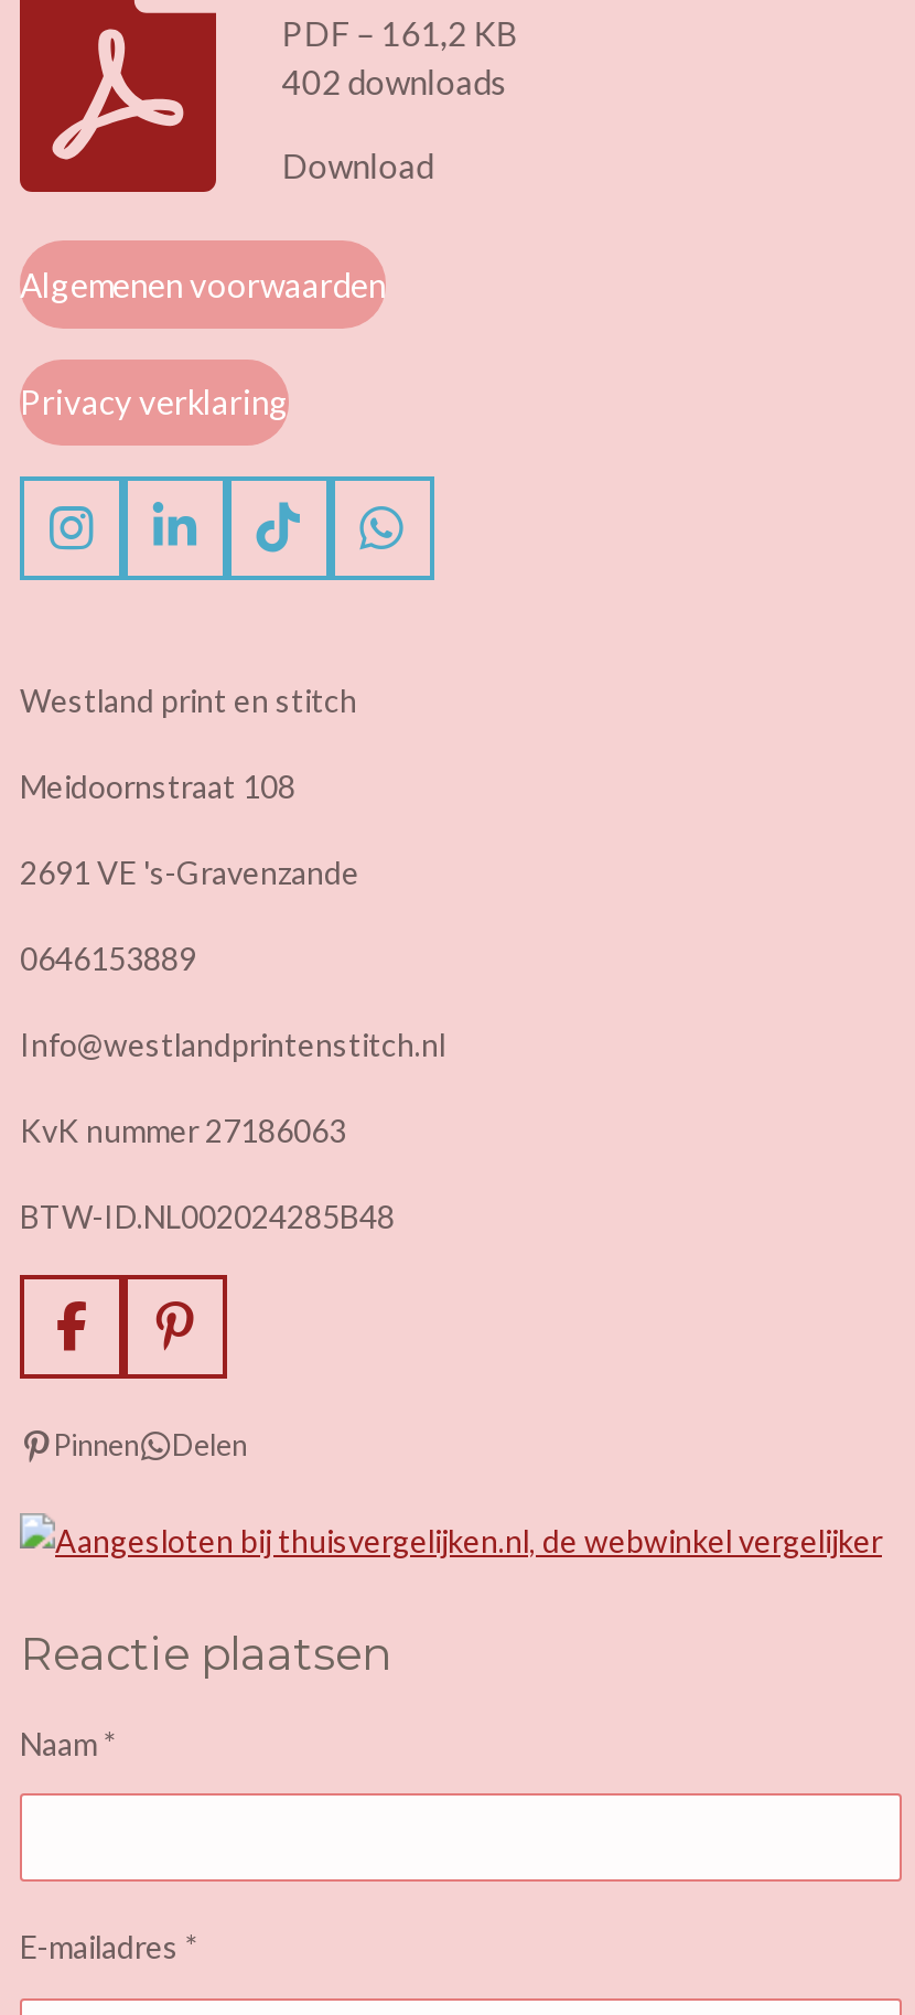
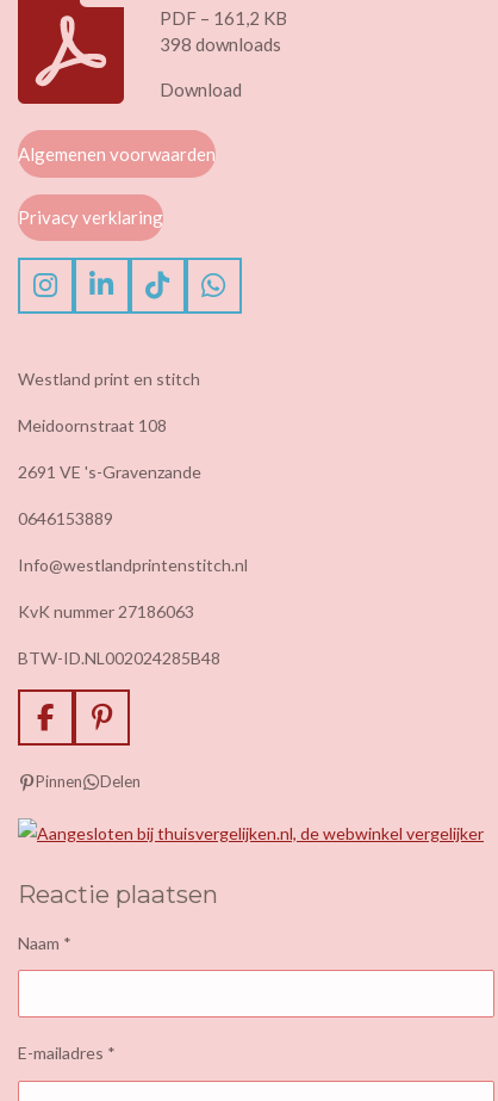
- 402 downloads
+ 398 downloads
